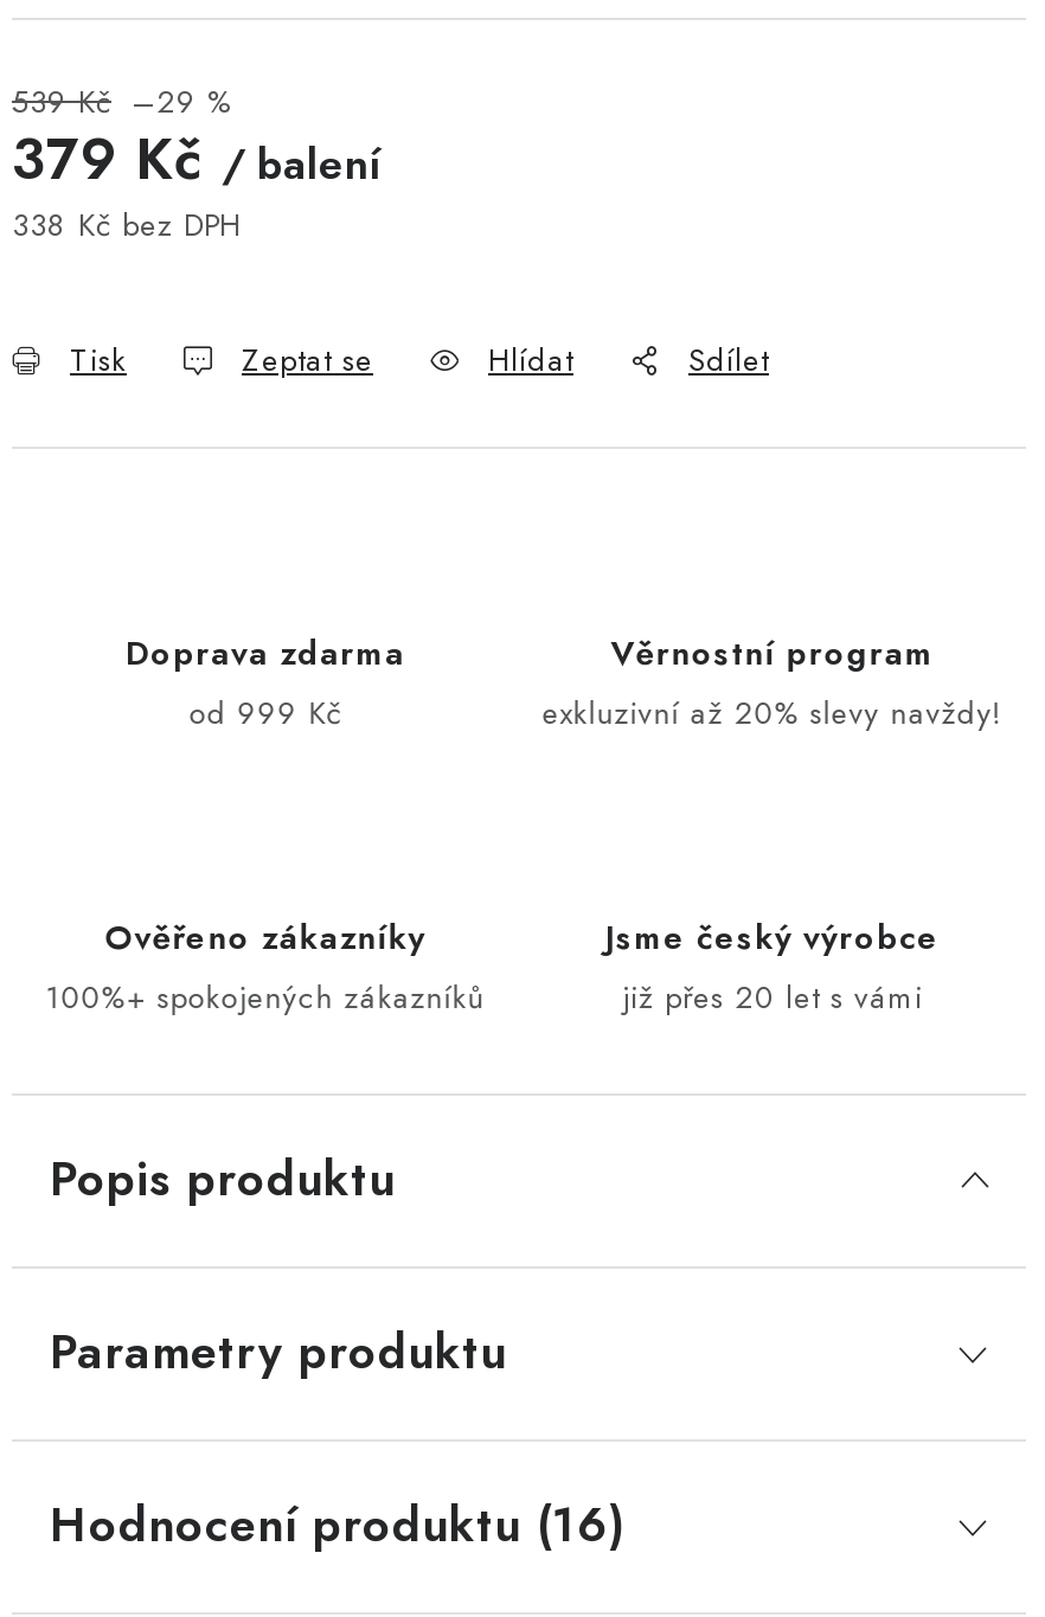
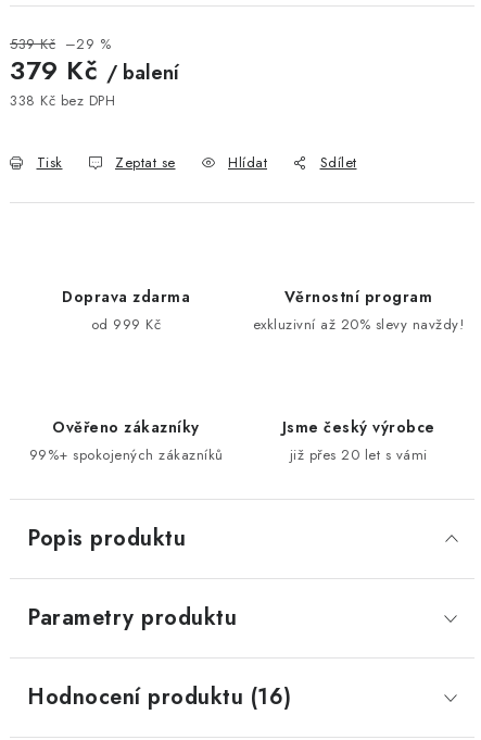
- 100%+ spokojených zákazníků
+ 99%+ spokojených zákazníků
